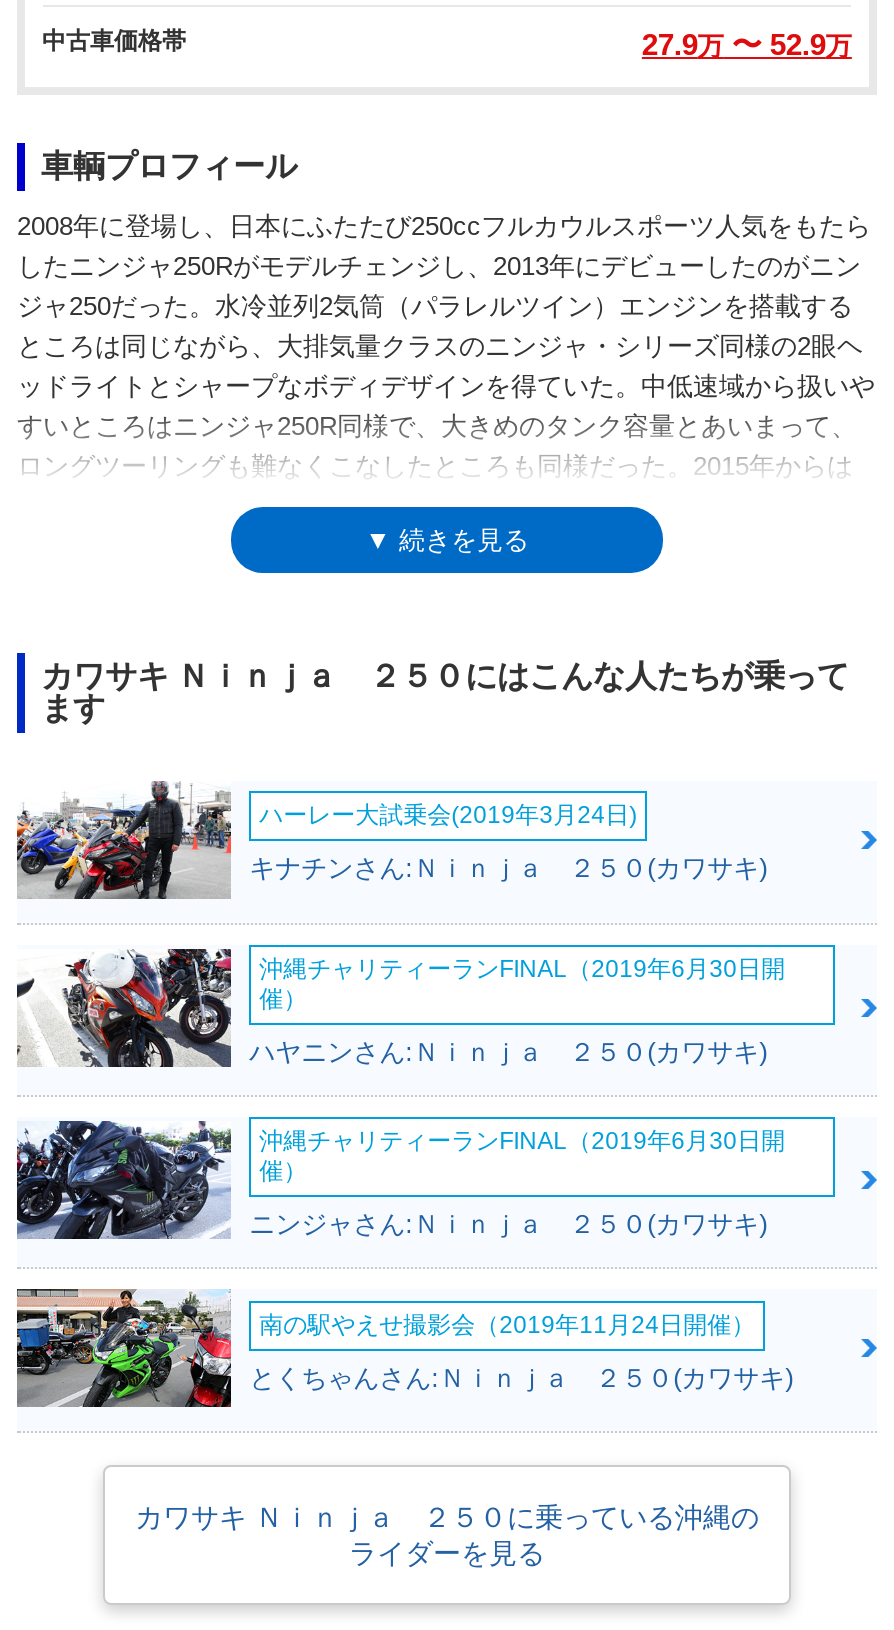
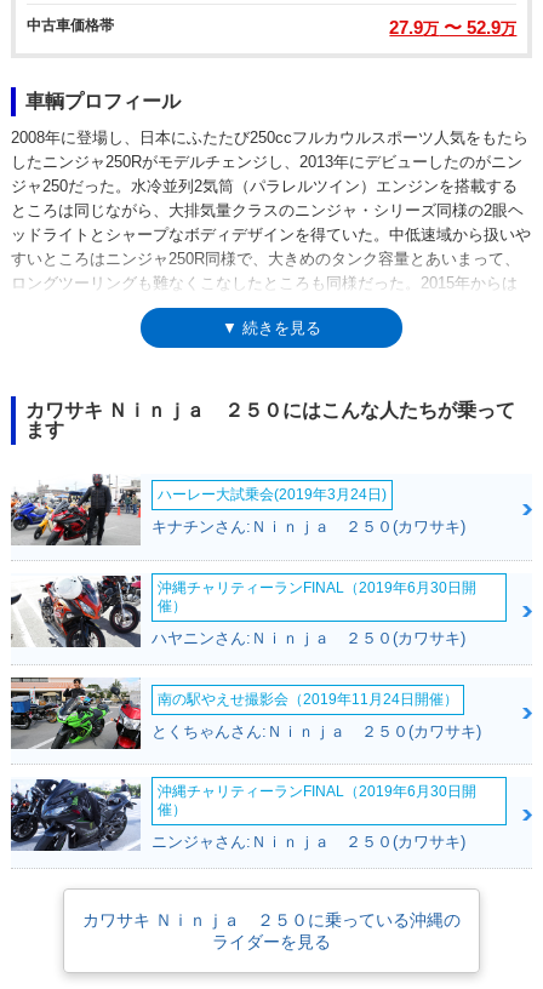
moved down: [image] | 沖縄チャリティーランFINAL（2019年6月30日開 | 催） | ニンジャさん:Ｎｉｎｊａ ２５０(カワサキ)

moved up: [image] | 南の駅やえせ撮影会（2019年11月24日開催） | とくちゃんさん:Ｎｉｎｊａ ２５０(カワサキ)
